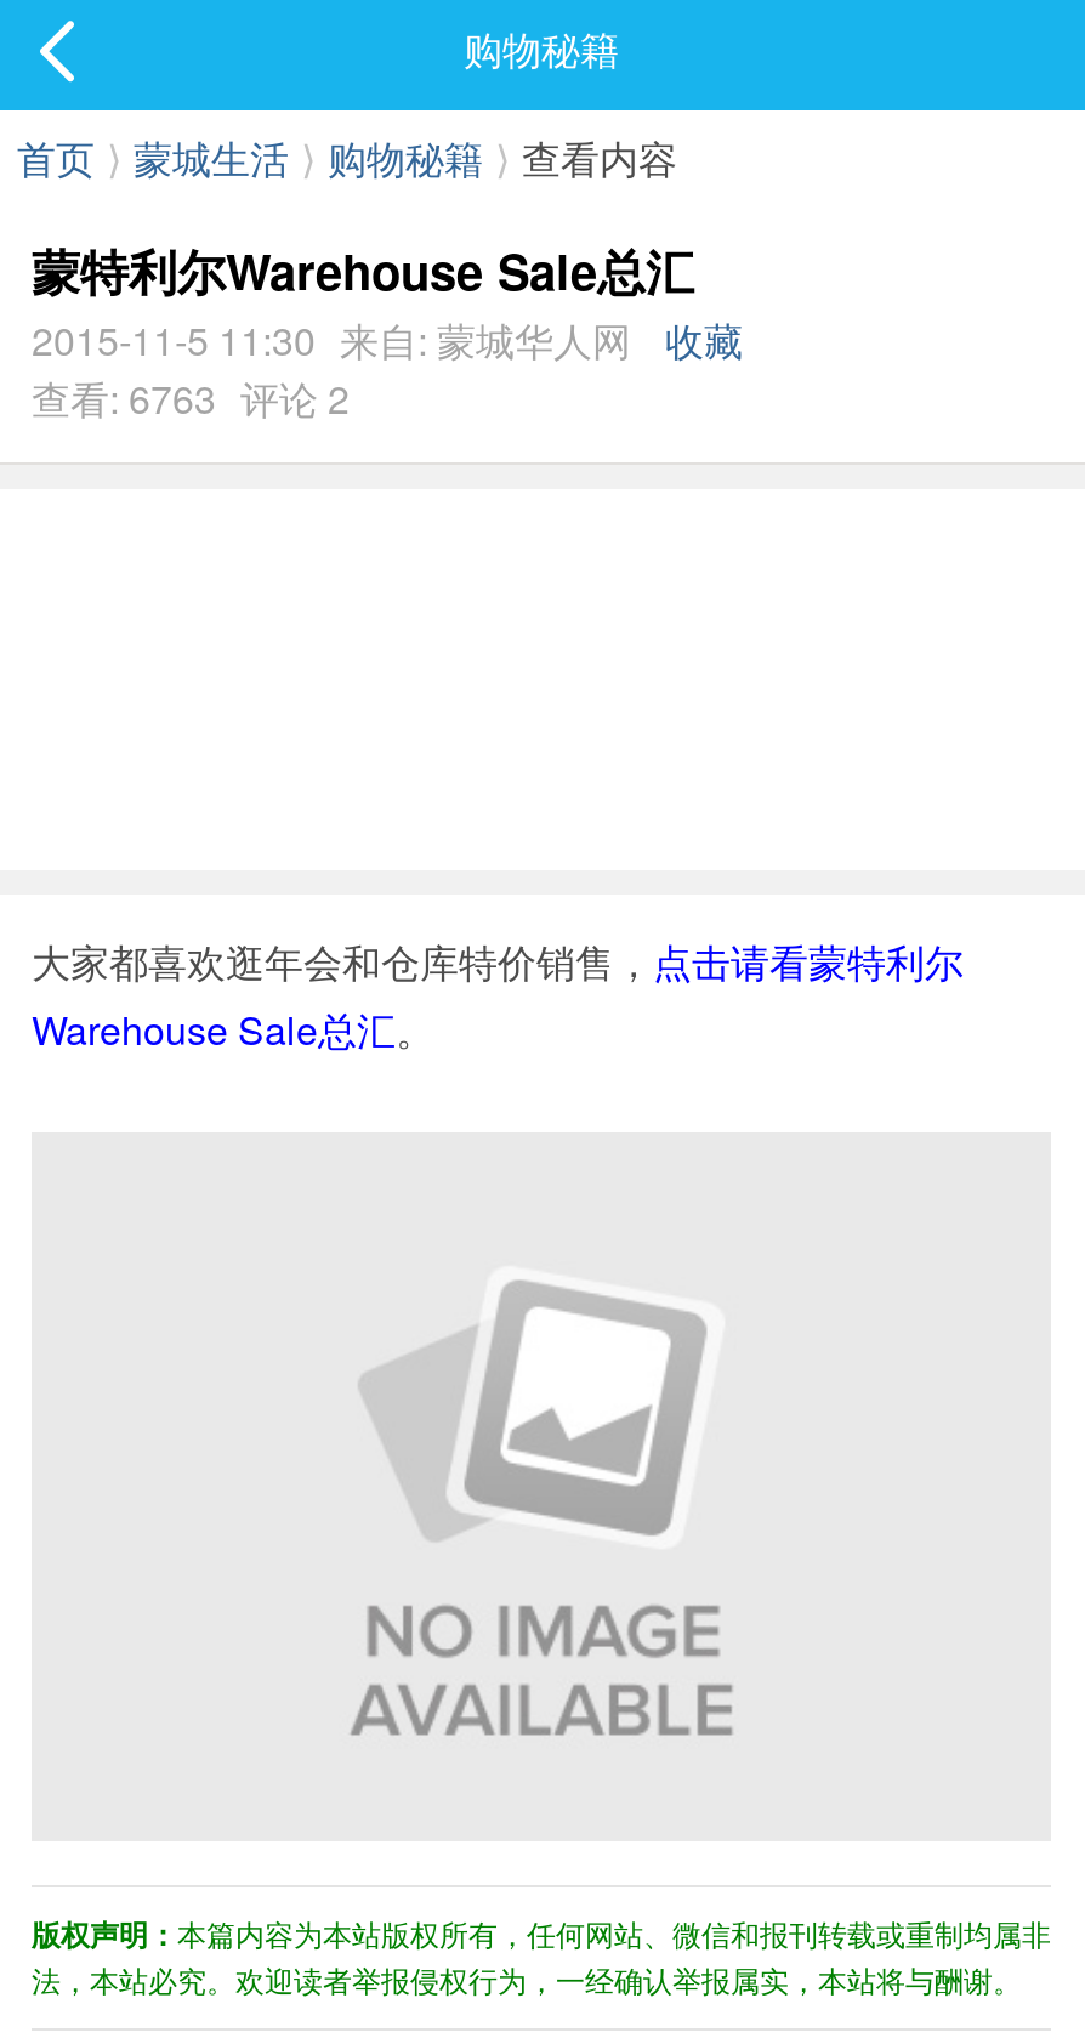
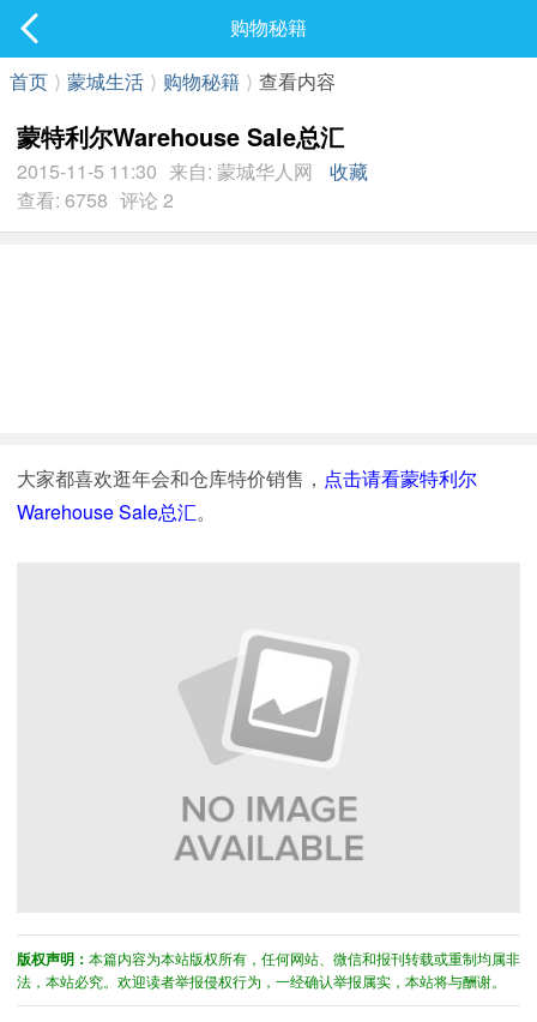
- 查看: 6763 评论 2
+ 查看: 6758 评论 2
